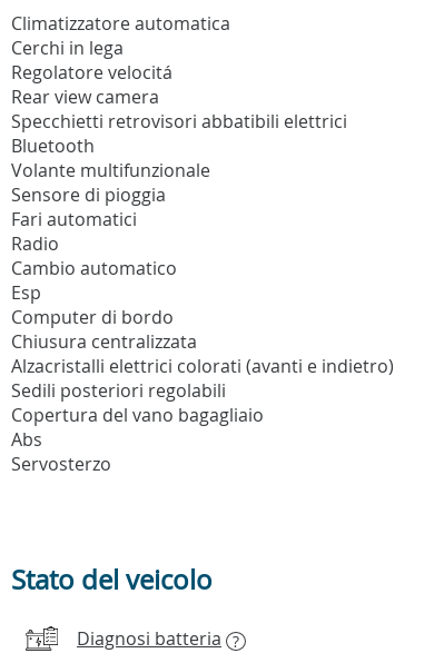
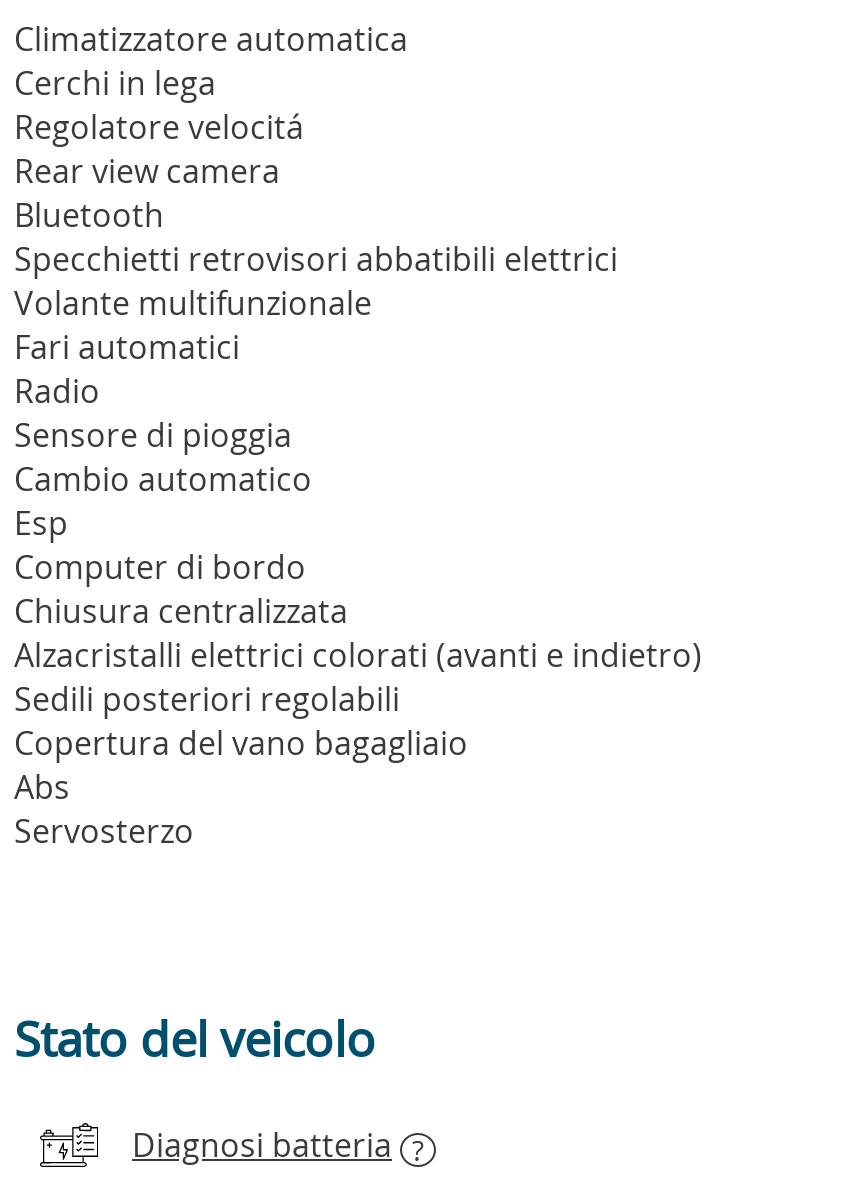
moved down: Specchietti retrovisori abbatibili elettrici

moved up: Bluetooth

moved down: Sensore di pioggia

moved up: Fari automatici | Radio
